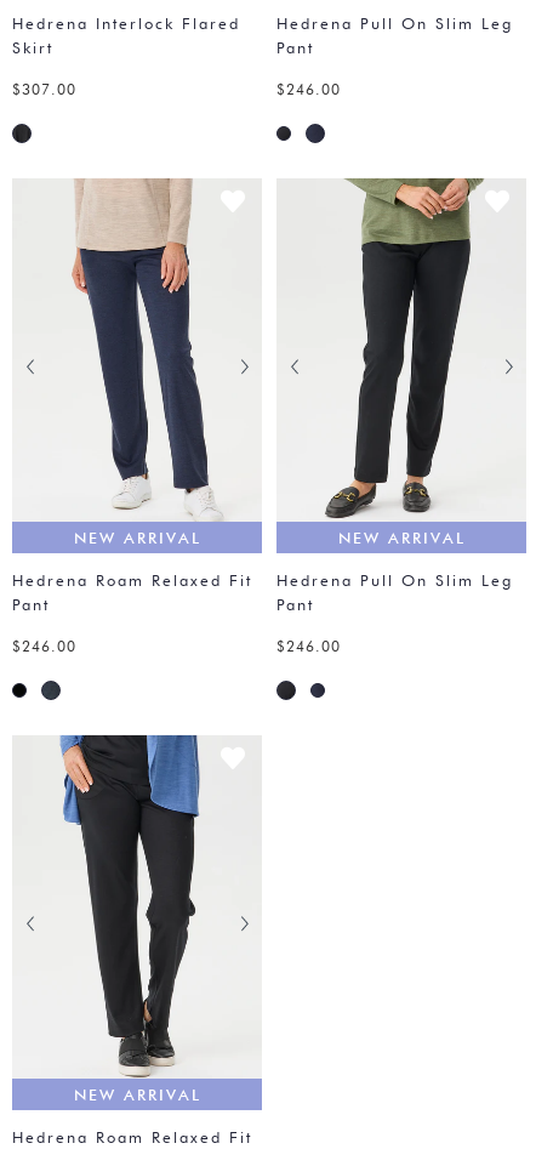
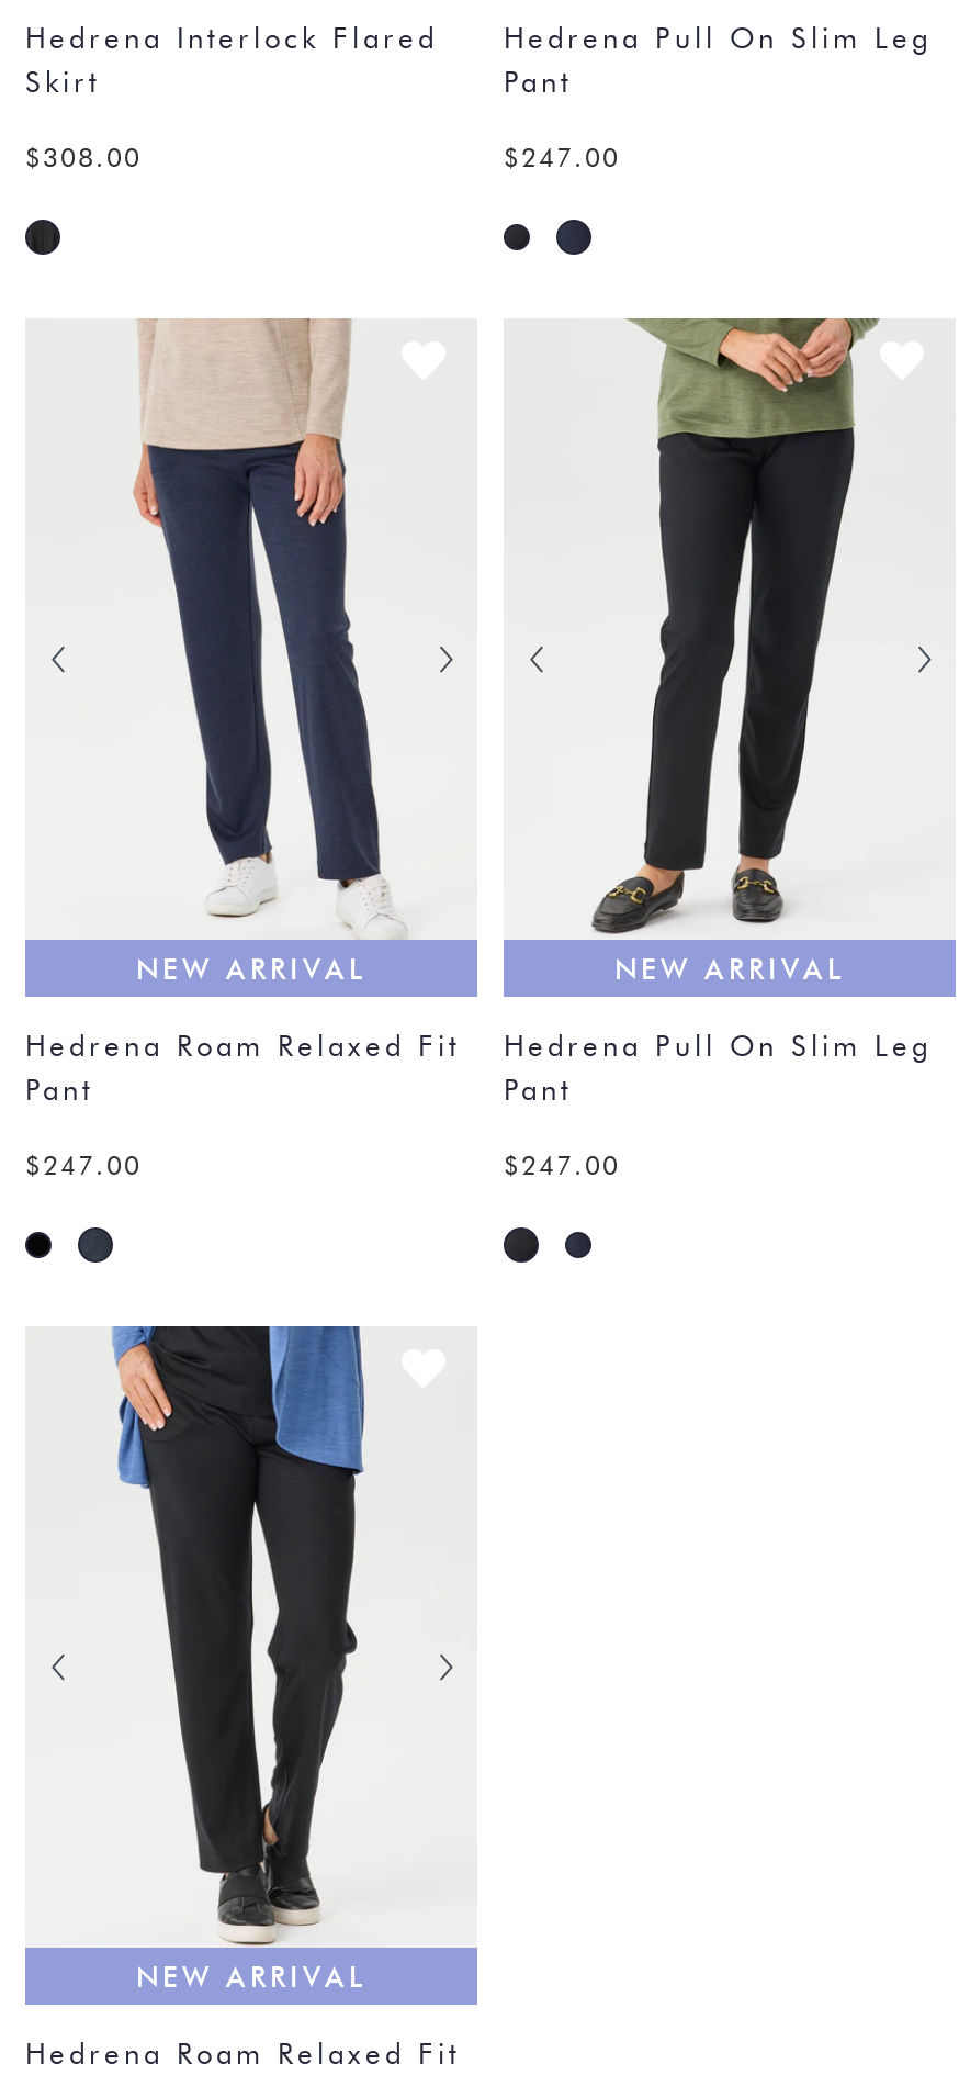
- $307.00
+ $308.00

- $246.00
+ $247.00

- $246.00
+ $247.00

- $246.00
+ $247.00
